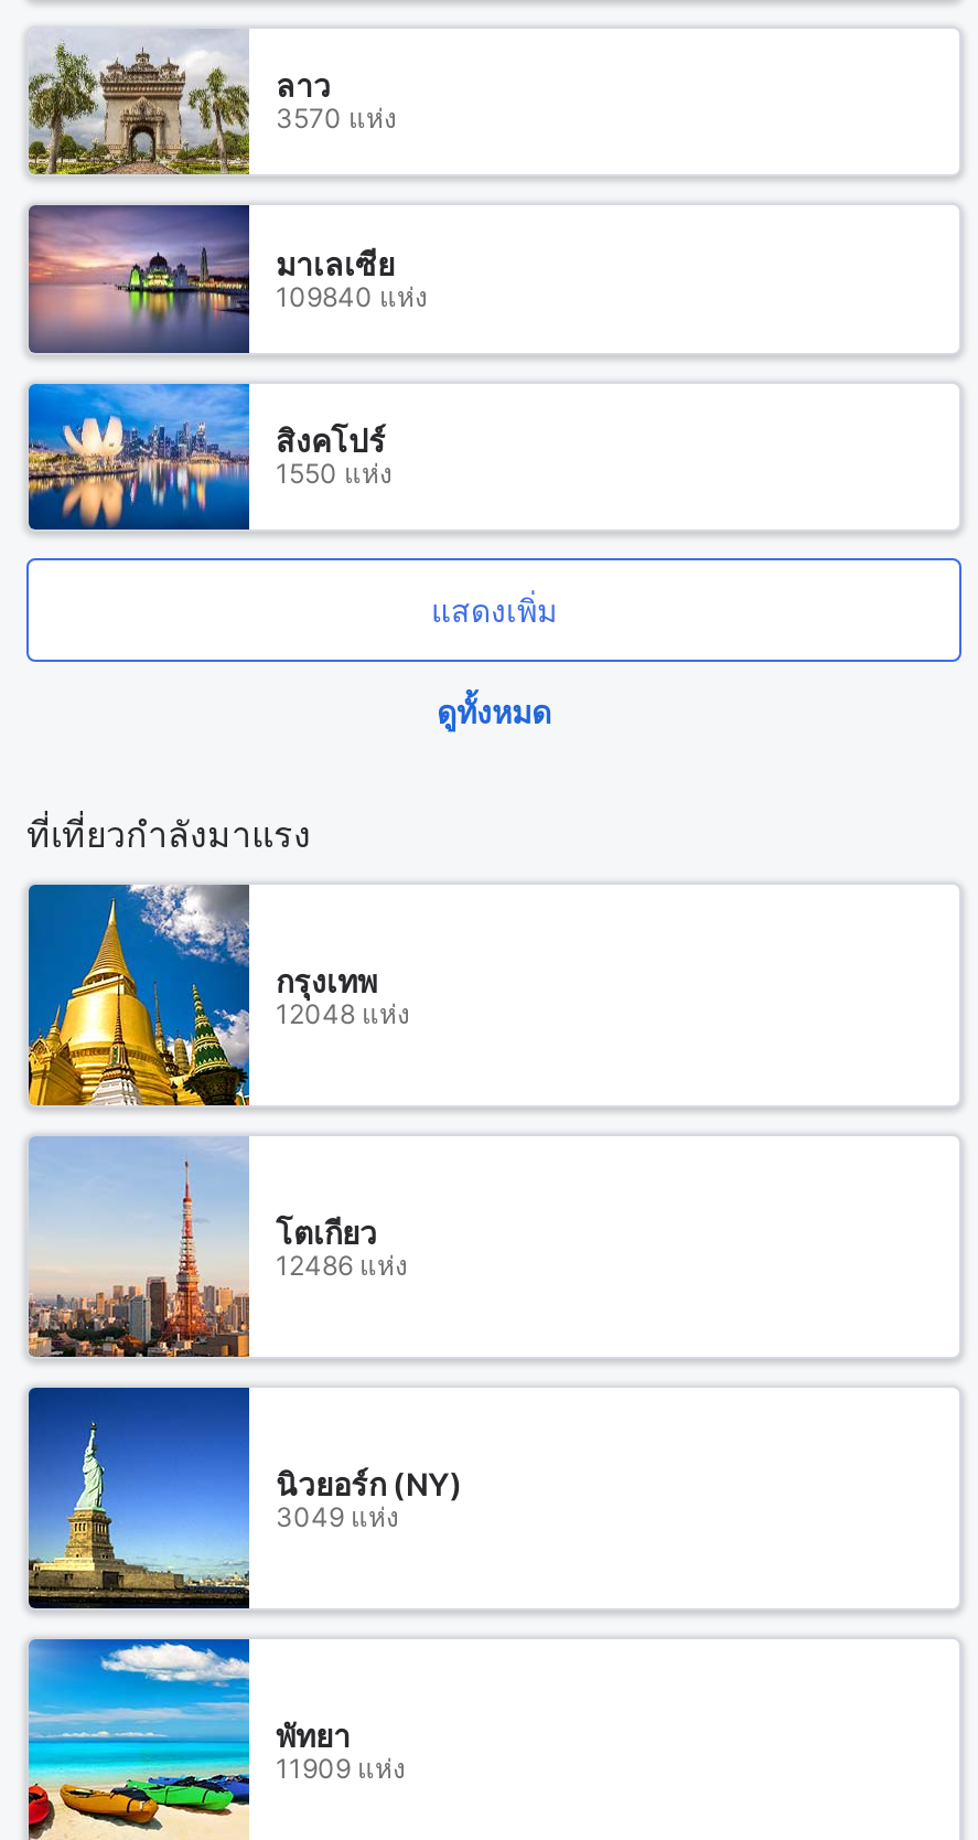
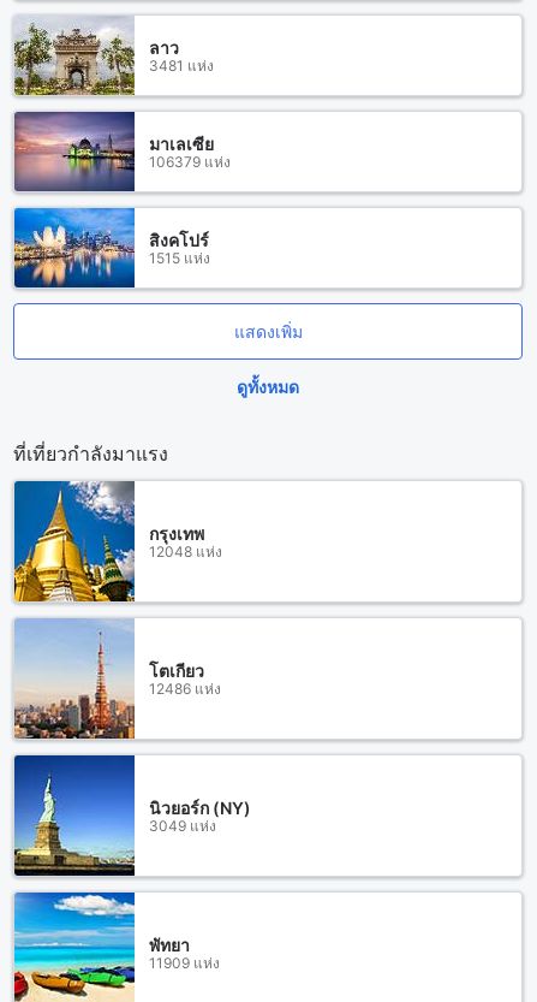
- 3570 แห่ง
+ 3481 แห่ง

- 109840 แห่ง
+ 106379 แห่ง

- 1550 แห่ง
+ 1515 แห่ง
